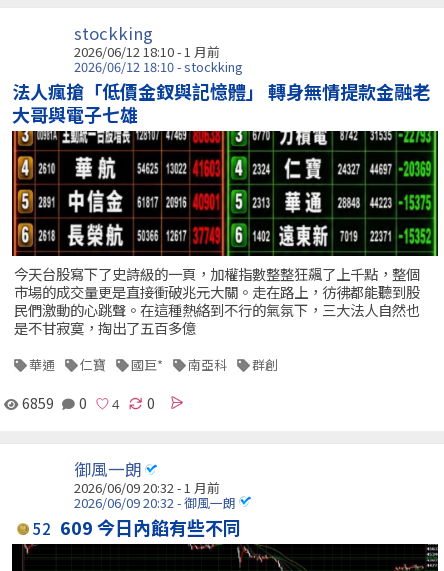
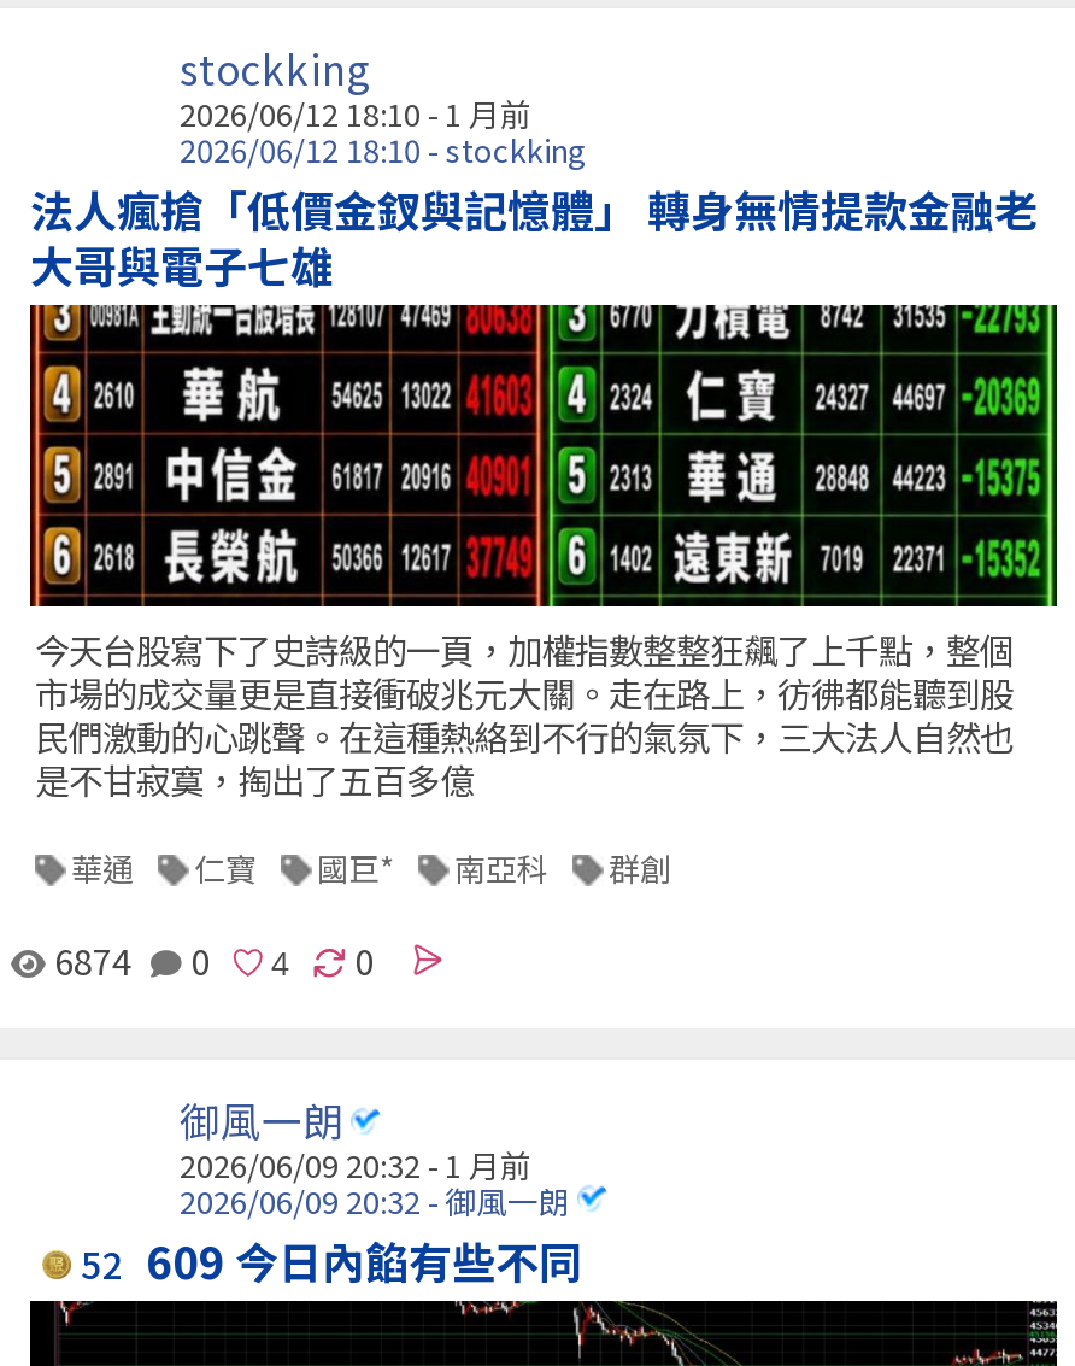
- 6859 0
+ 6874 0
